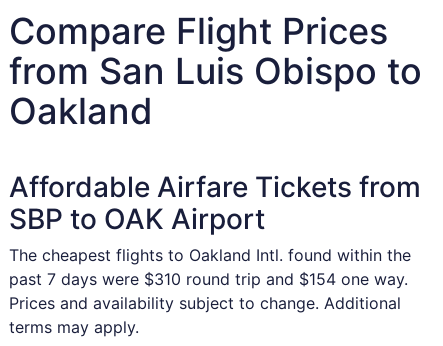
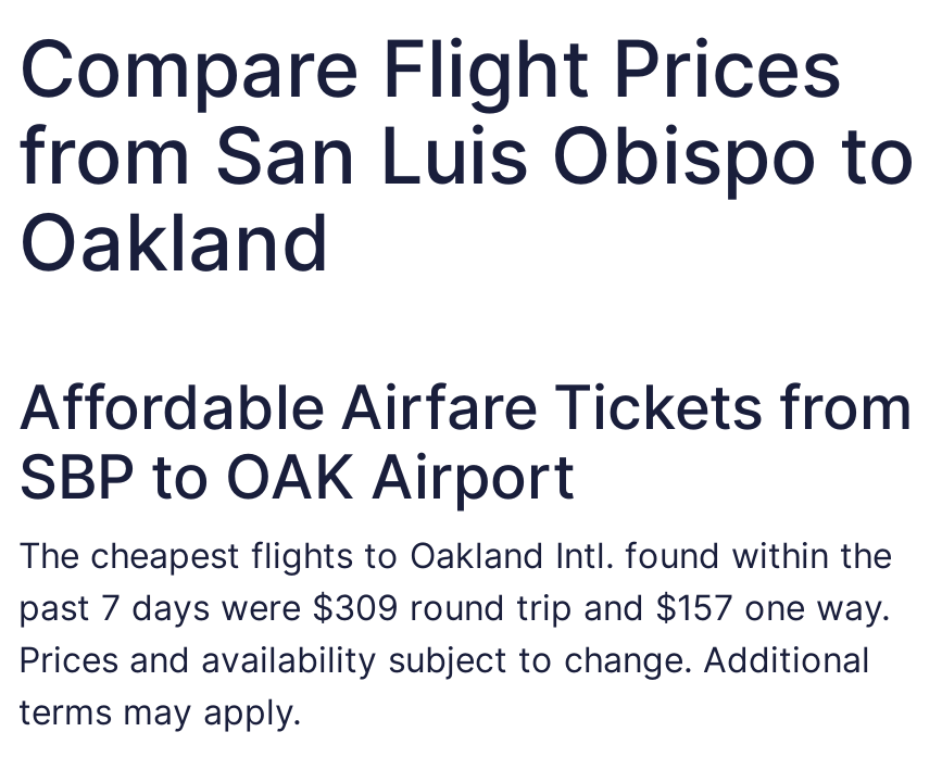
- past 7 days were $310 round trip and $154 one way.
+ past 7 days were $309 round trip and $157 one way.
